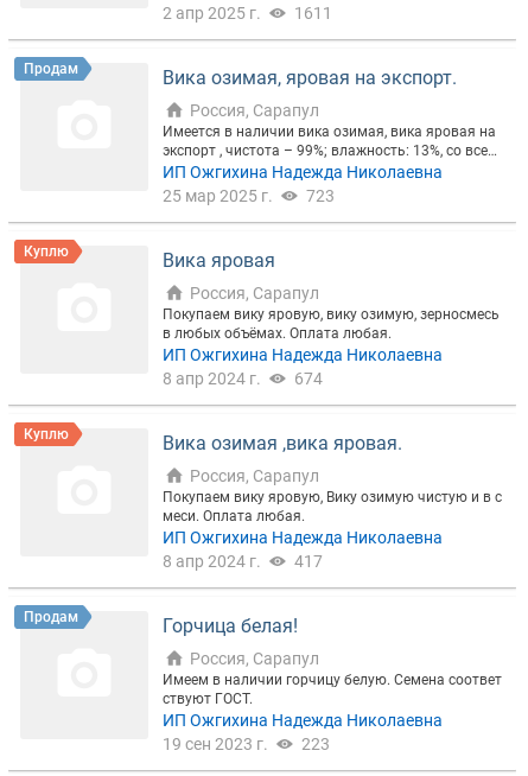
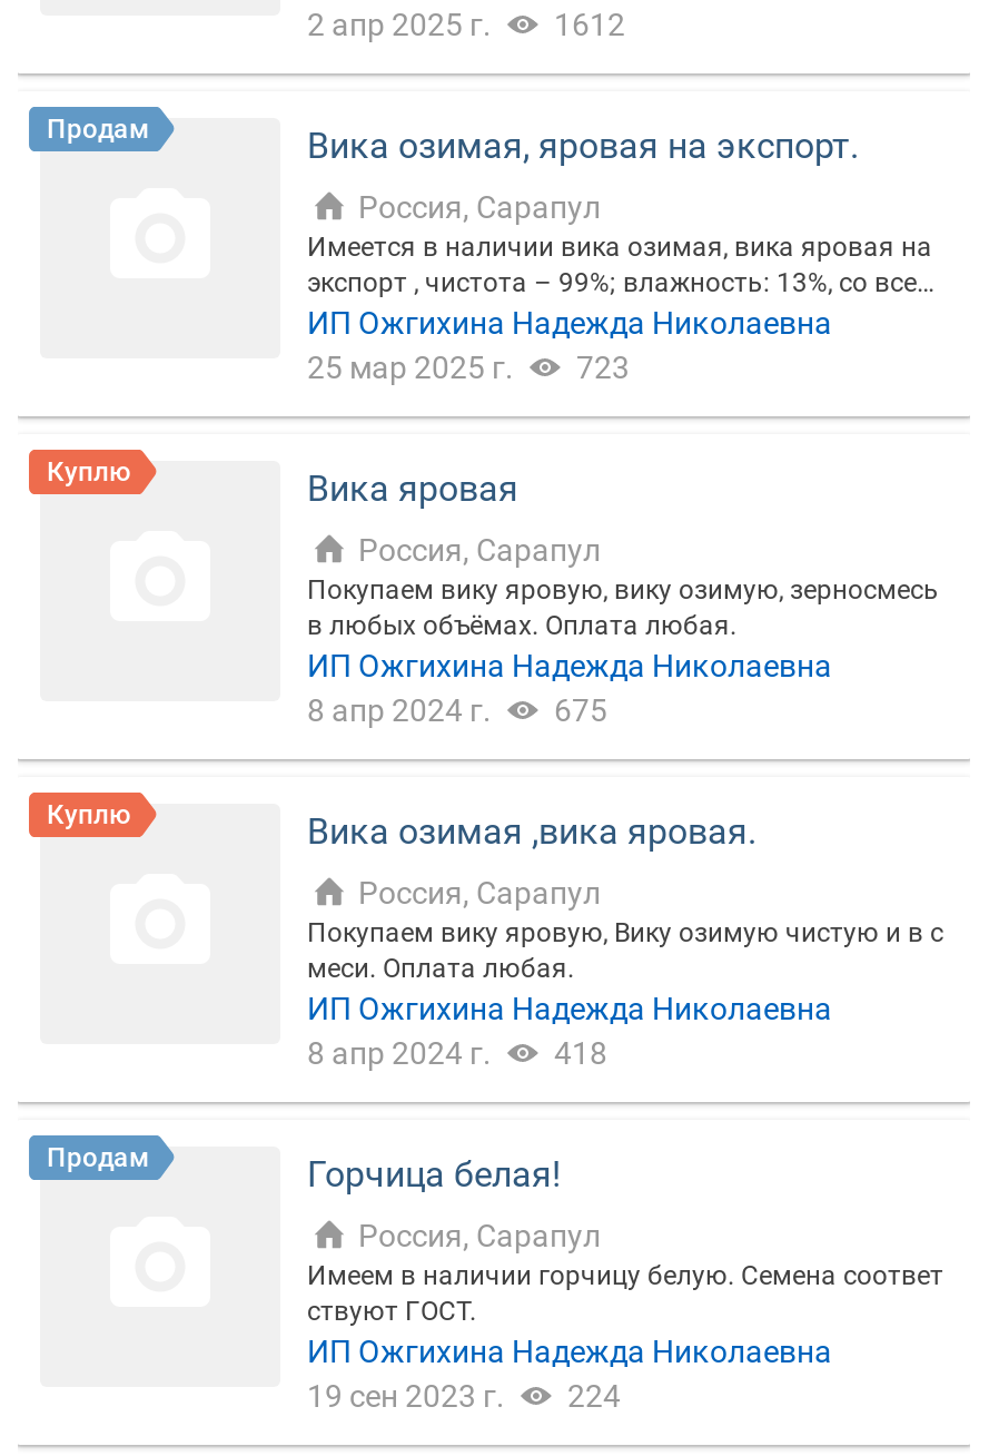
- 2 апр 2025 г. 1611
+ 2 апр 2025 г. 1612

- 8 апр 2024 г. 674
+ 8 апр 2024 г. 675

- 8 апр 2024 г. 417
+ 8 апр 2024 г. 418

- 19 сен 2023 г. 223
+ 19 сен 2023 г. 224
